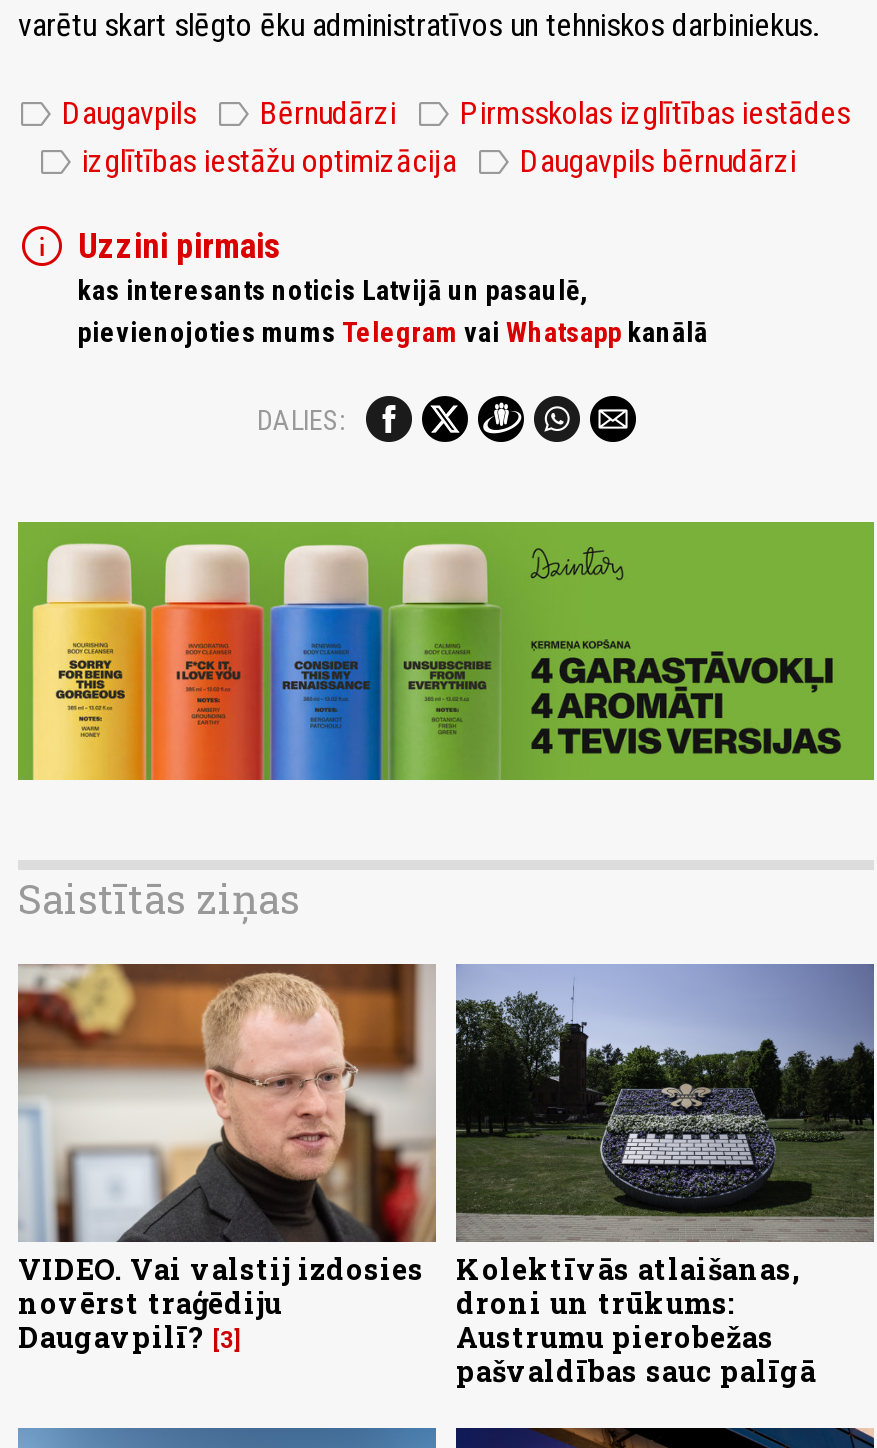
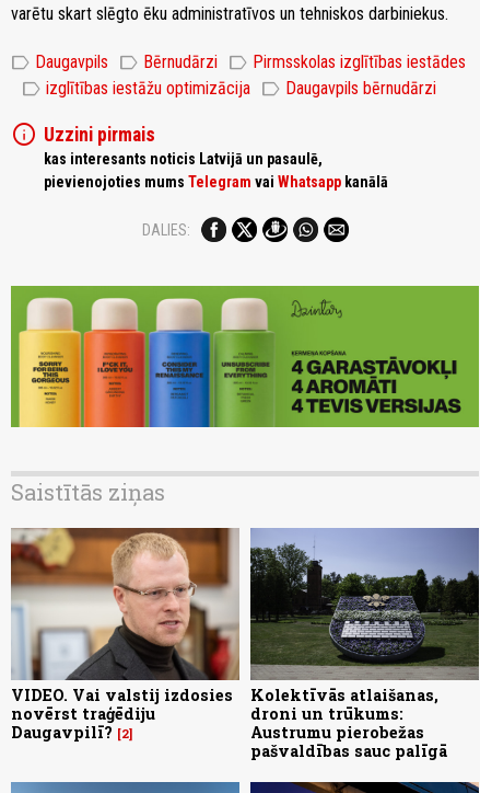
- Daugavpilī? 3
+ Daugavpilī? 2
